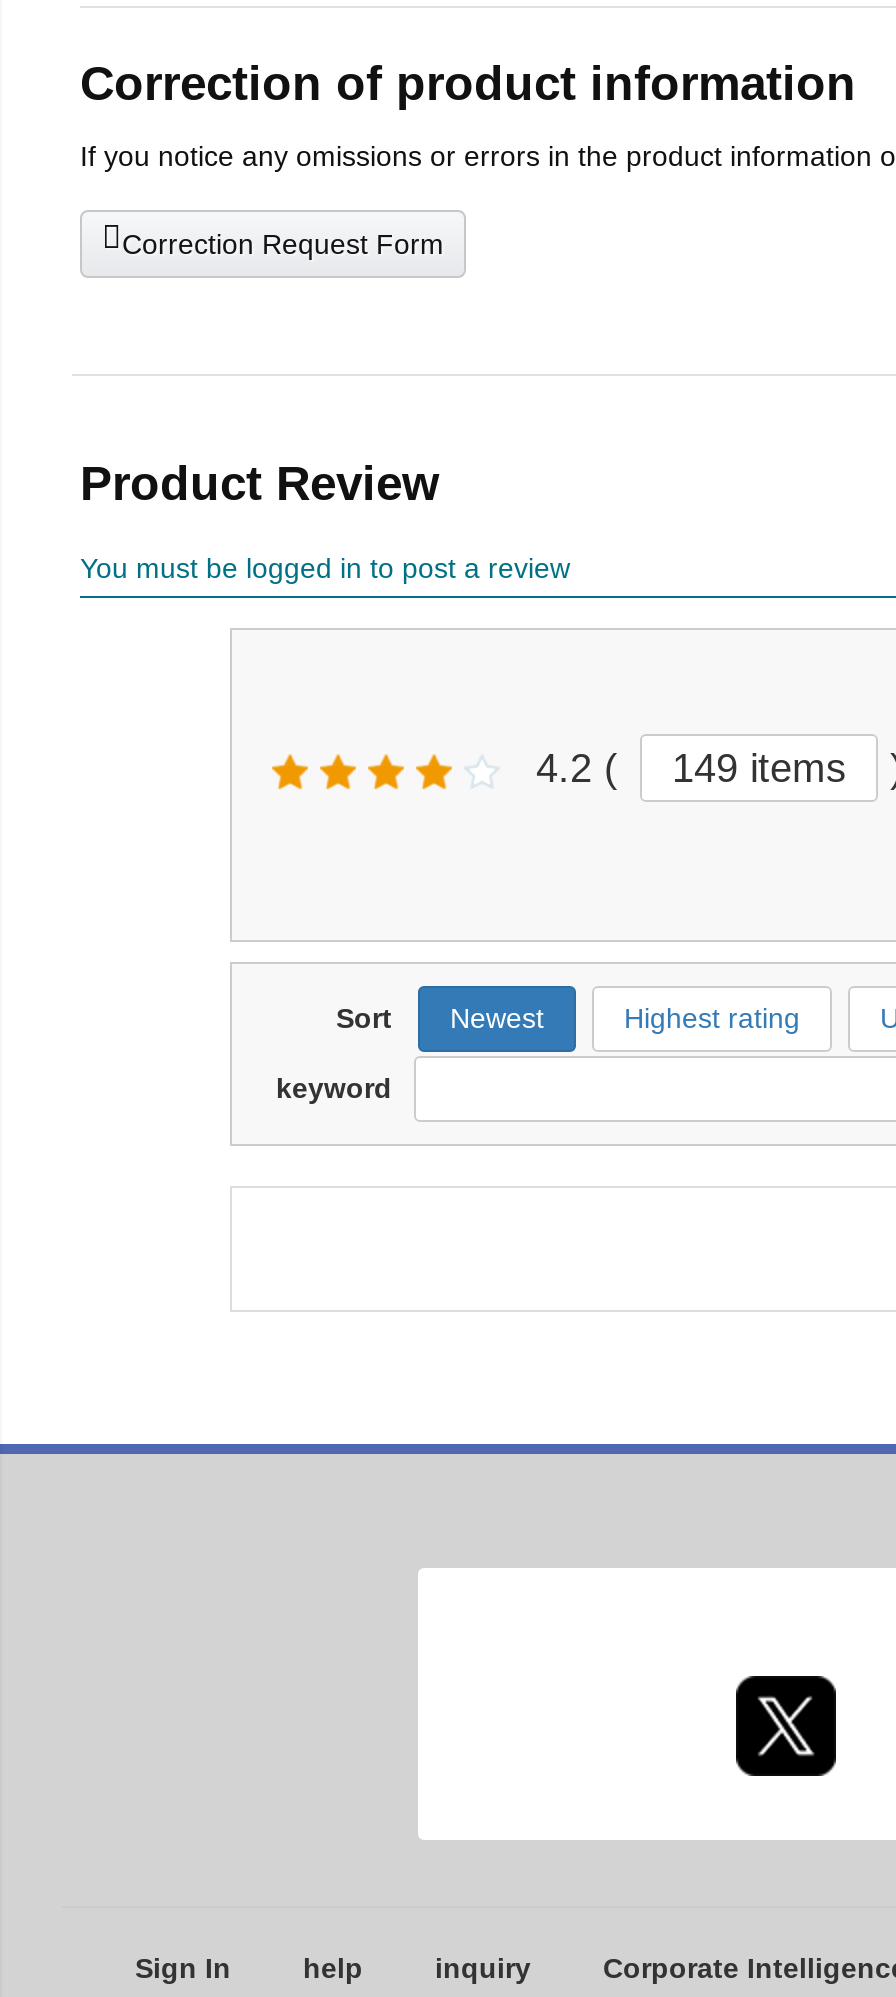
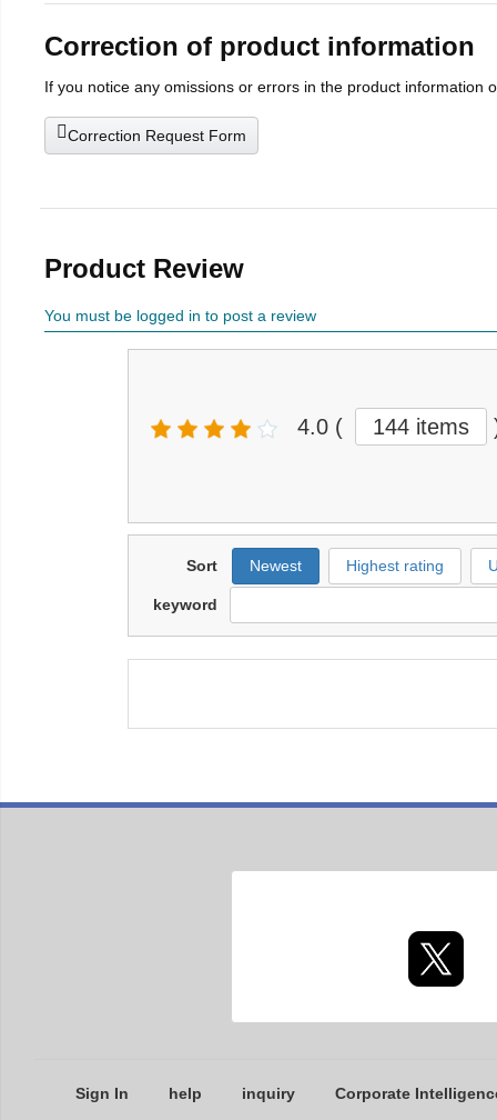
- 4.2 (
+ 4.0 (

- 149 items
+ 144 items
